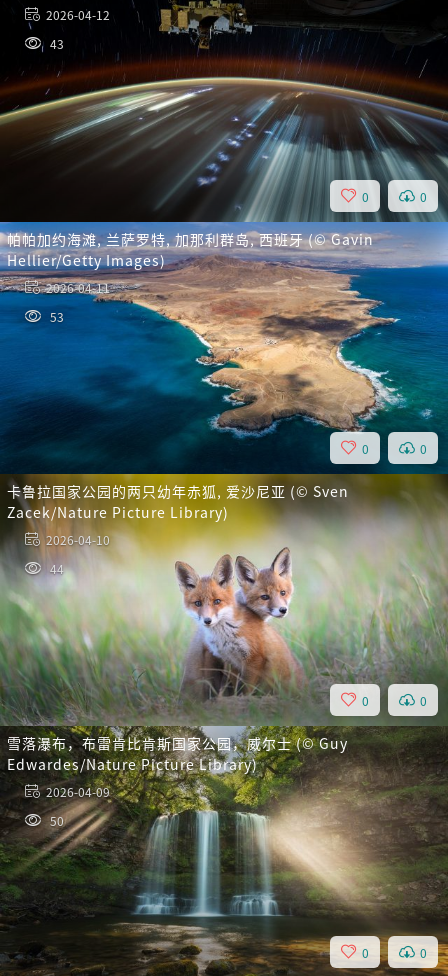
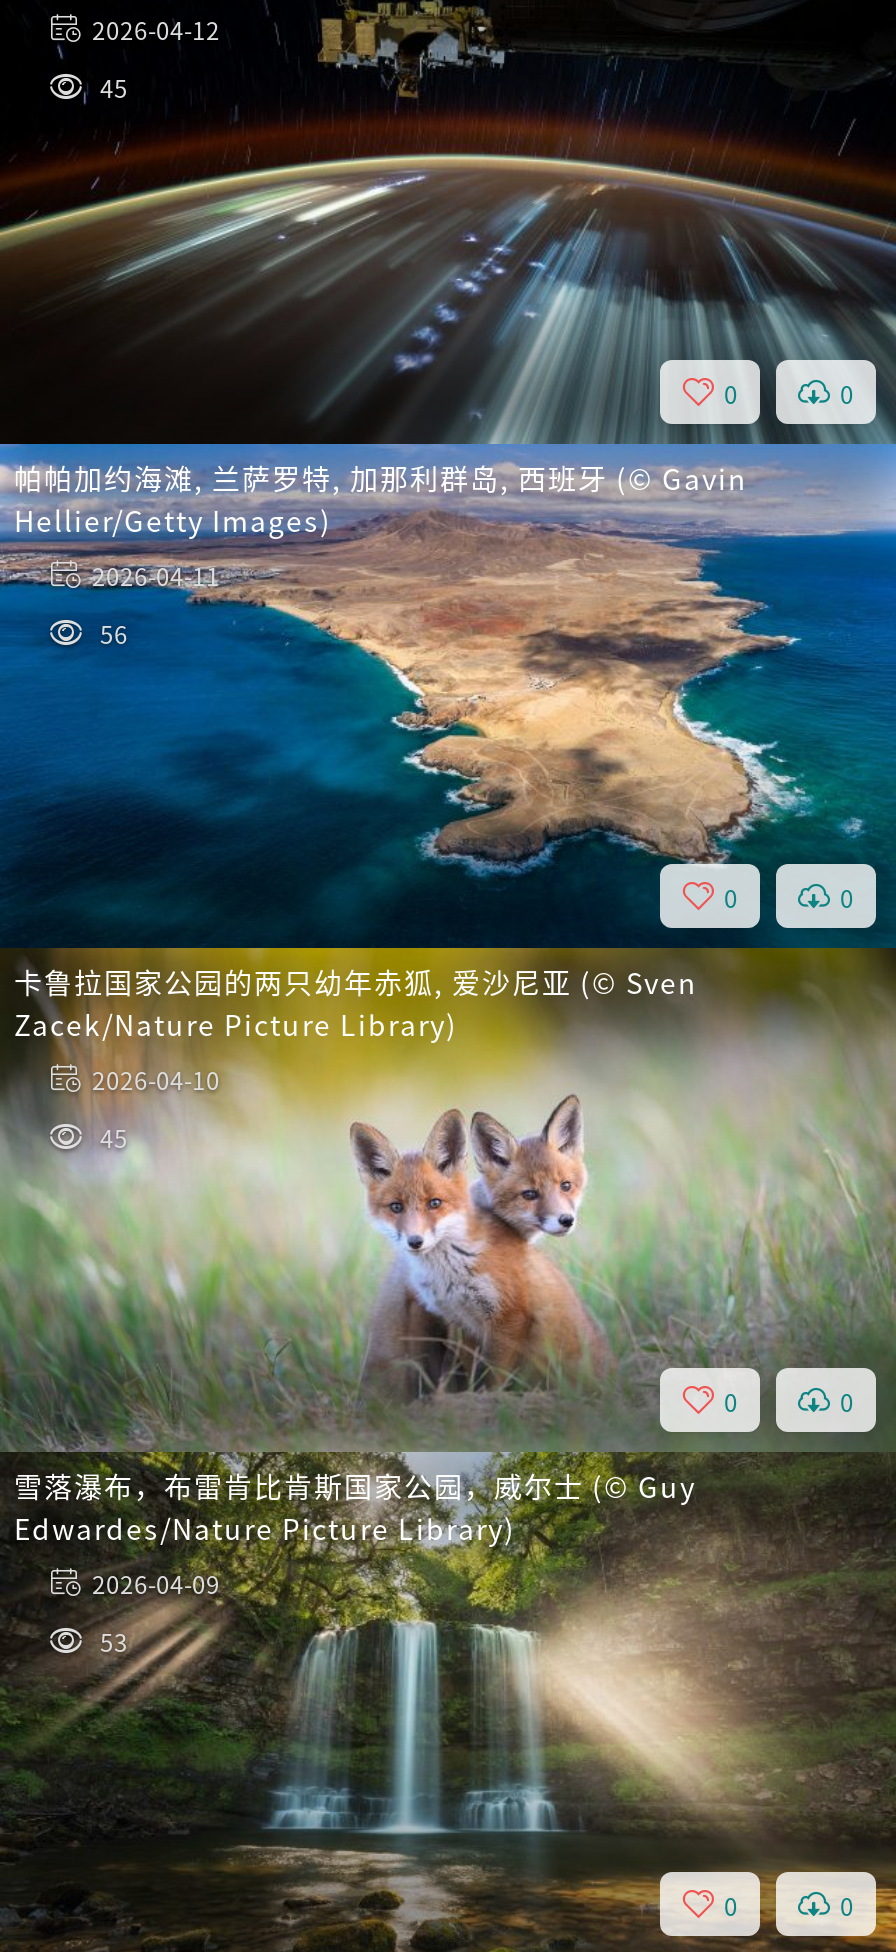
- 43
+ 45

- 53
+ 56

- 44
+ 45

- 50
+ 53
